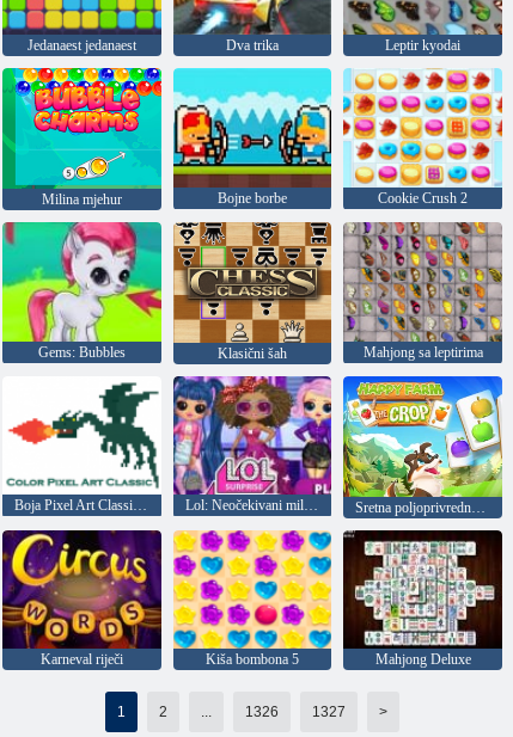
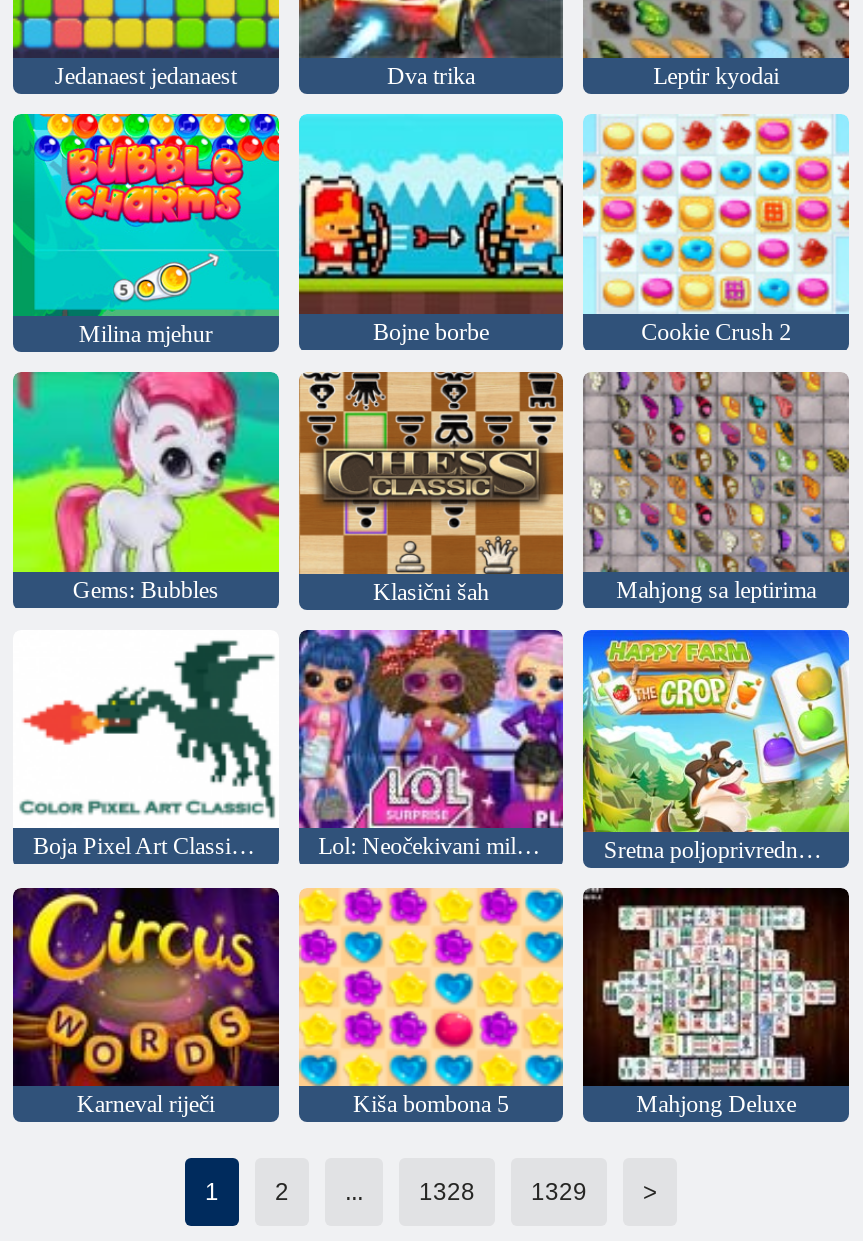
- 1326
+ 1328

- 1327
+ 1329
